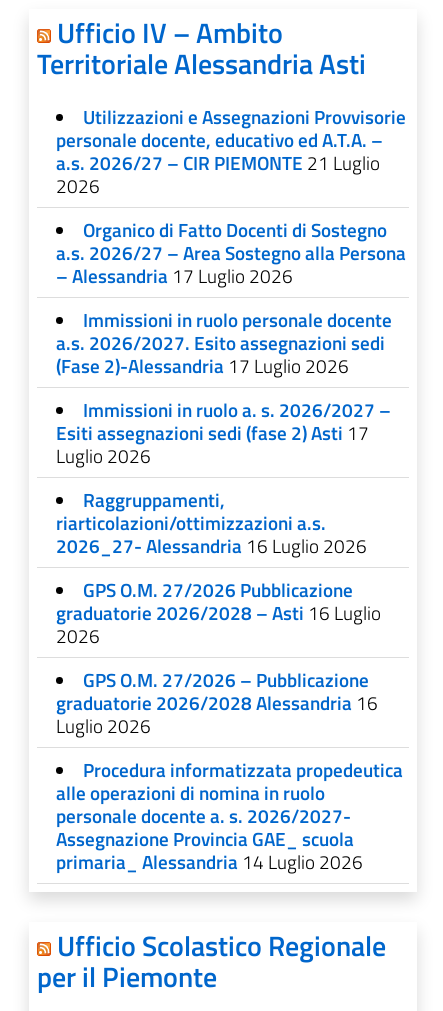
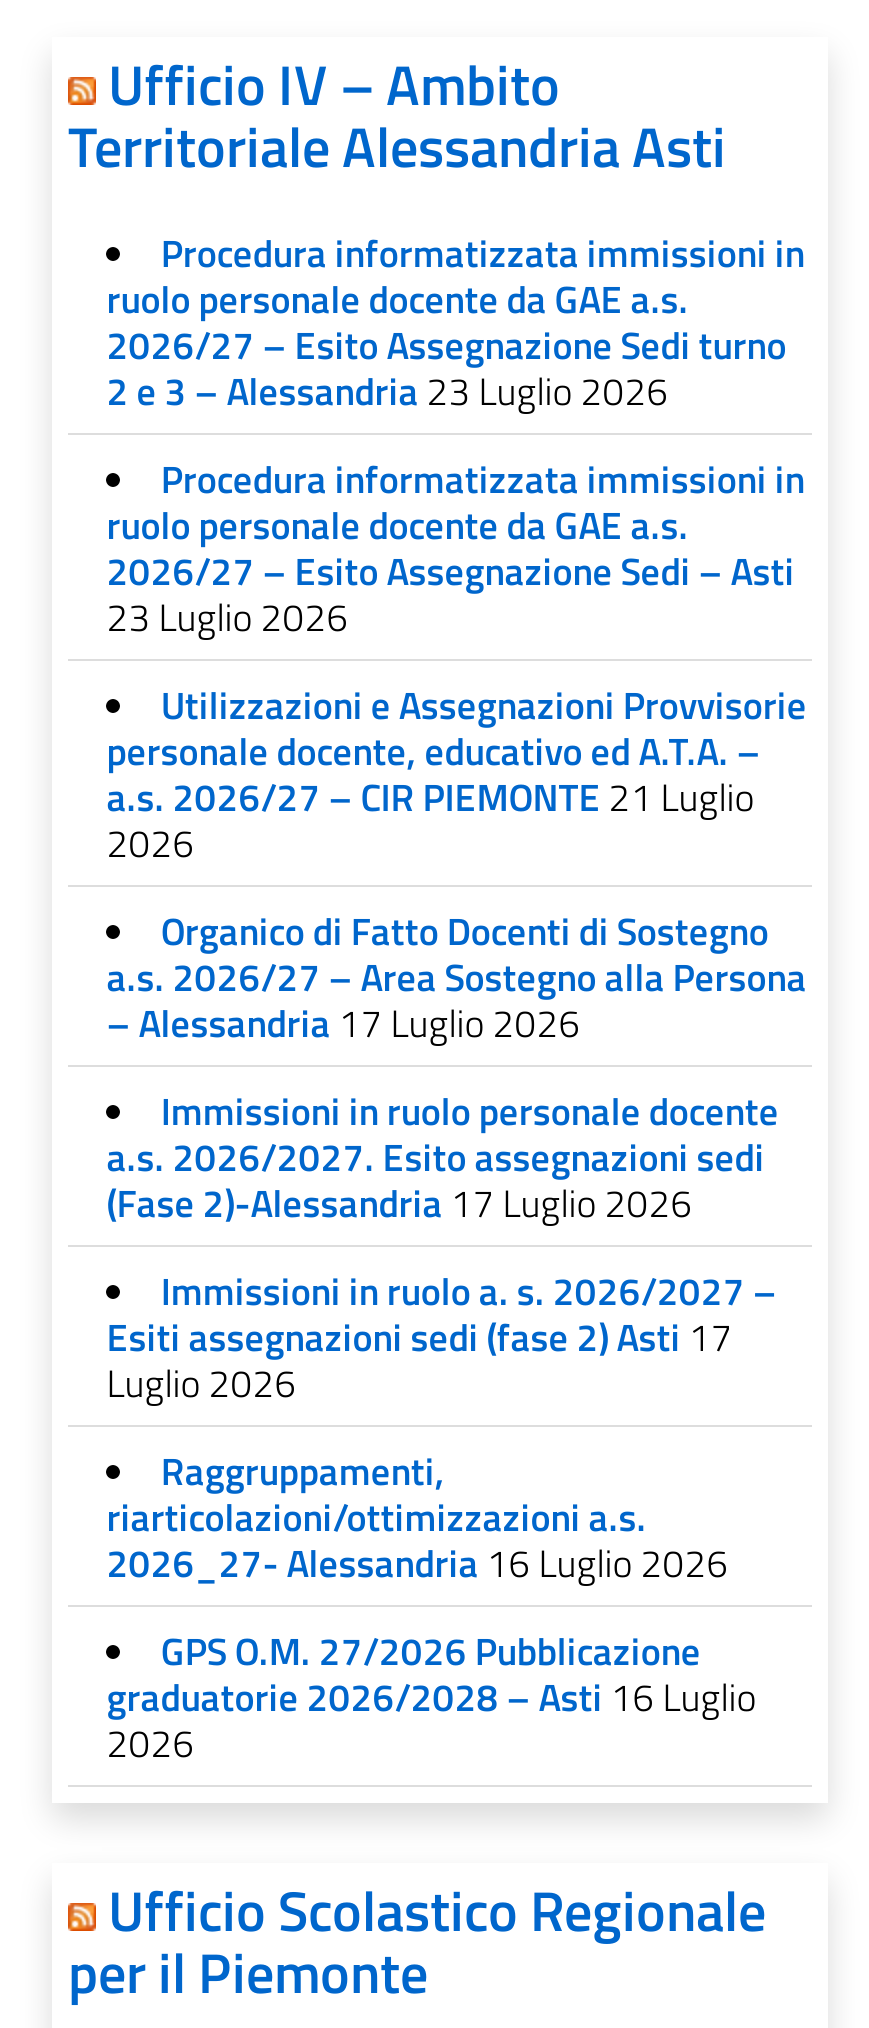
+ Procedura informatizzata immissioni in
+ ruolo personale docente da GAE a.s.
+ 2026/27 – Esito Assegnazione Sedi turno
+ 2 e 3 – Alessandria 23 Luglio 2026
+ Procedura informatizzata immissioni in
+ ruolo personale docente da GAE a.s.
+ 2026/27 – Esito Assegnazione Sedi – Asti
+ 23 Luglio 2026

moved down: Utilizzazioni e Assegnazioni Provvisorie | personale docente, educativo ed A.T.A. – | a.s. 2026/27 – CIR PIEMONTE 21 Luglio | ... | graduatorie 2026/2028 – Asti 16 Luglio | 2026

- GPS O.M. 27/2026 – Pubblicazione
- graduatorie 2026/2028 Alessandria 16
- Luglio 2026
- Procedura informatizzata propedeutica
- alle operazioni di nomina in ruolo
- personale docente a. s. 2026/2027-
- Assegnazione Provincia GAE_ scuola
- primaria_ Alessandria 14 Luglio 2026
